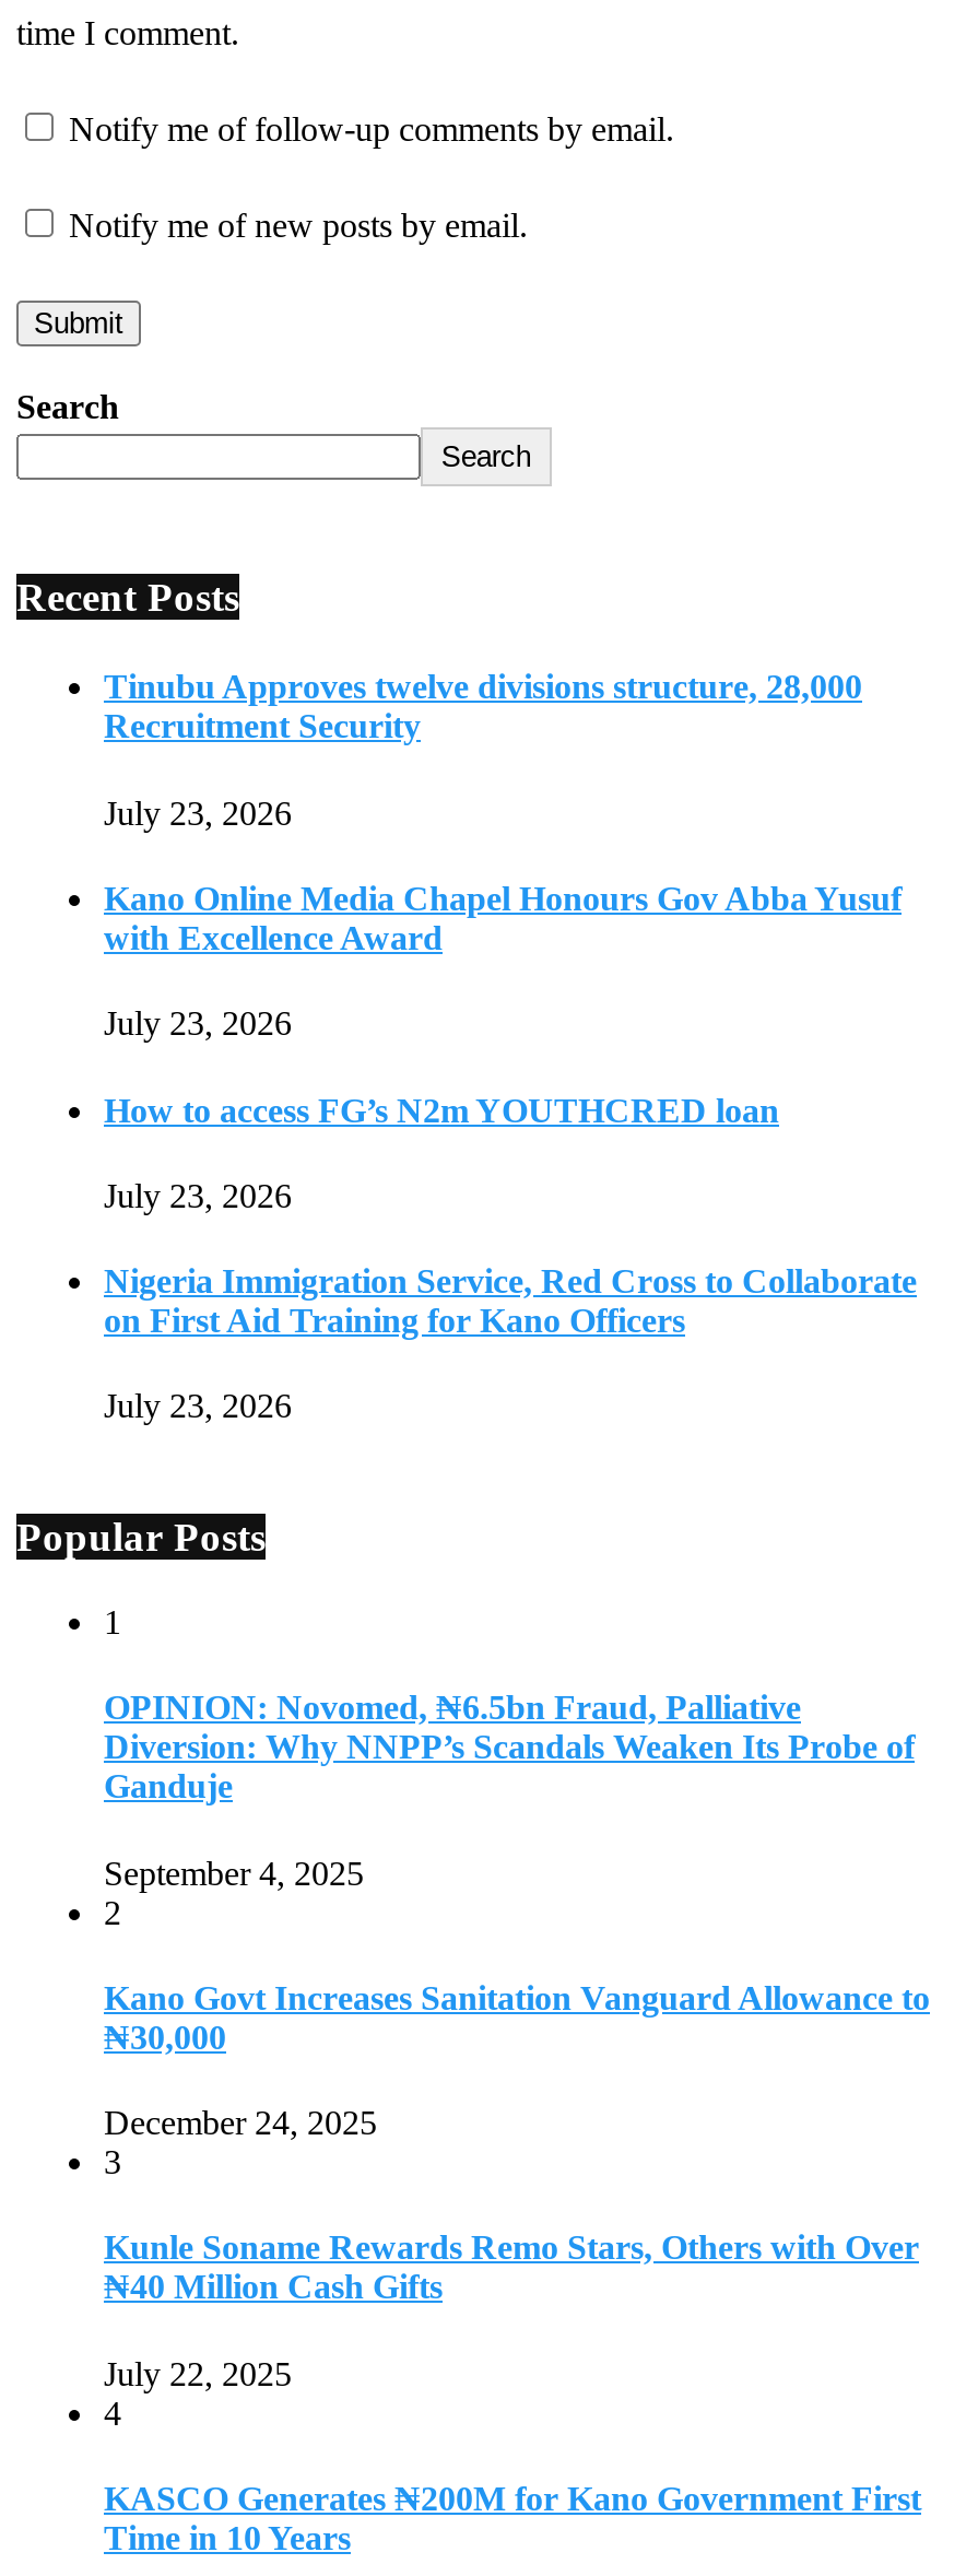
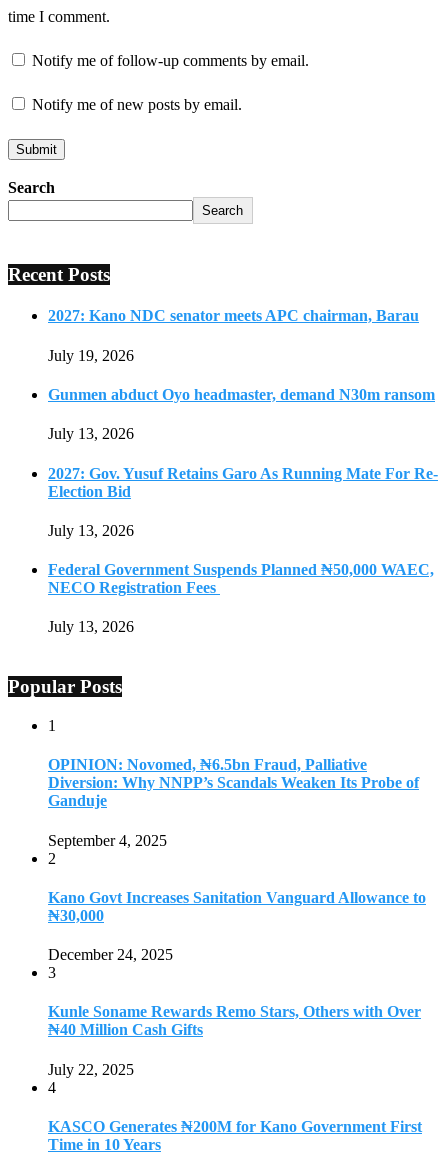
- Tinubu Approves twelve divisions structure, 28,000
- Recruitment Security
+ 2027: Kano NDC senator meets APC chairman, Barau

- July 23, 2026
+ July 19, 2026

- Kano Online Media Chapel Honours Gov Abba Yusuf
- with Excellence Award
+ Gunmen abduct Oyo headmaster, demand N30m ransom

- July 23, 2026
+ July 13, 2026

- How to access FG’s N2m YOUTHCRED loan
+ 2027: Gov. Yusuf Retains Garo As Running Mate For Re-
+ Election Bid

- July 23, 2026
+ July 13, 2026

- Nigeria Immigration Service, Red Cross to Collaborate
- on First Aid Training for Kano Officers
+ Federal Government Suspends Planned ₦50,000 WAEC,
+ NECO Registration Fees

- July 23, 2026
+ July 13, 2026
